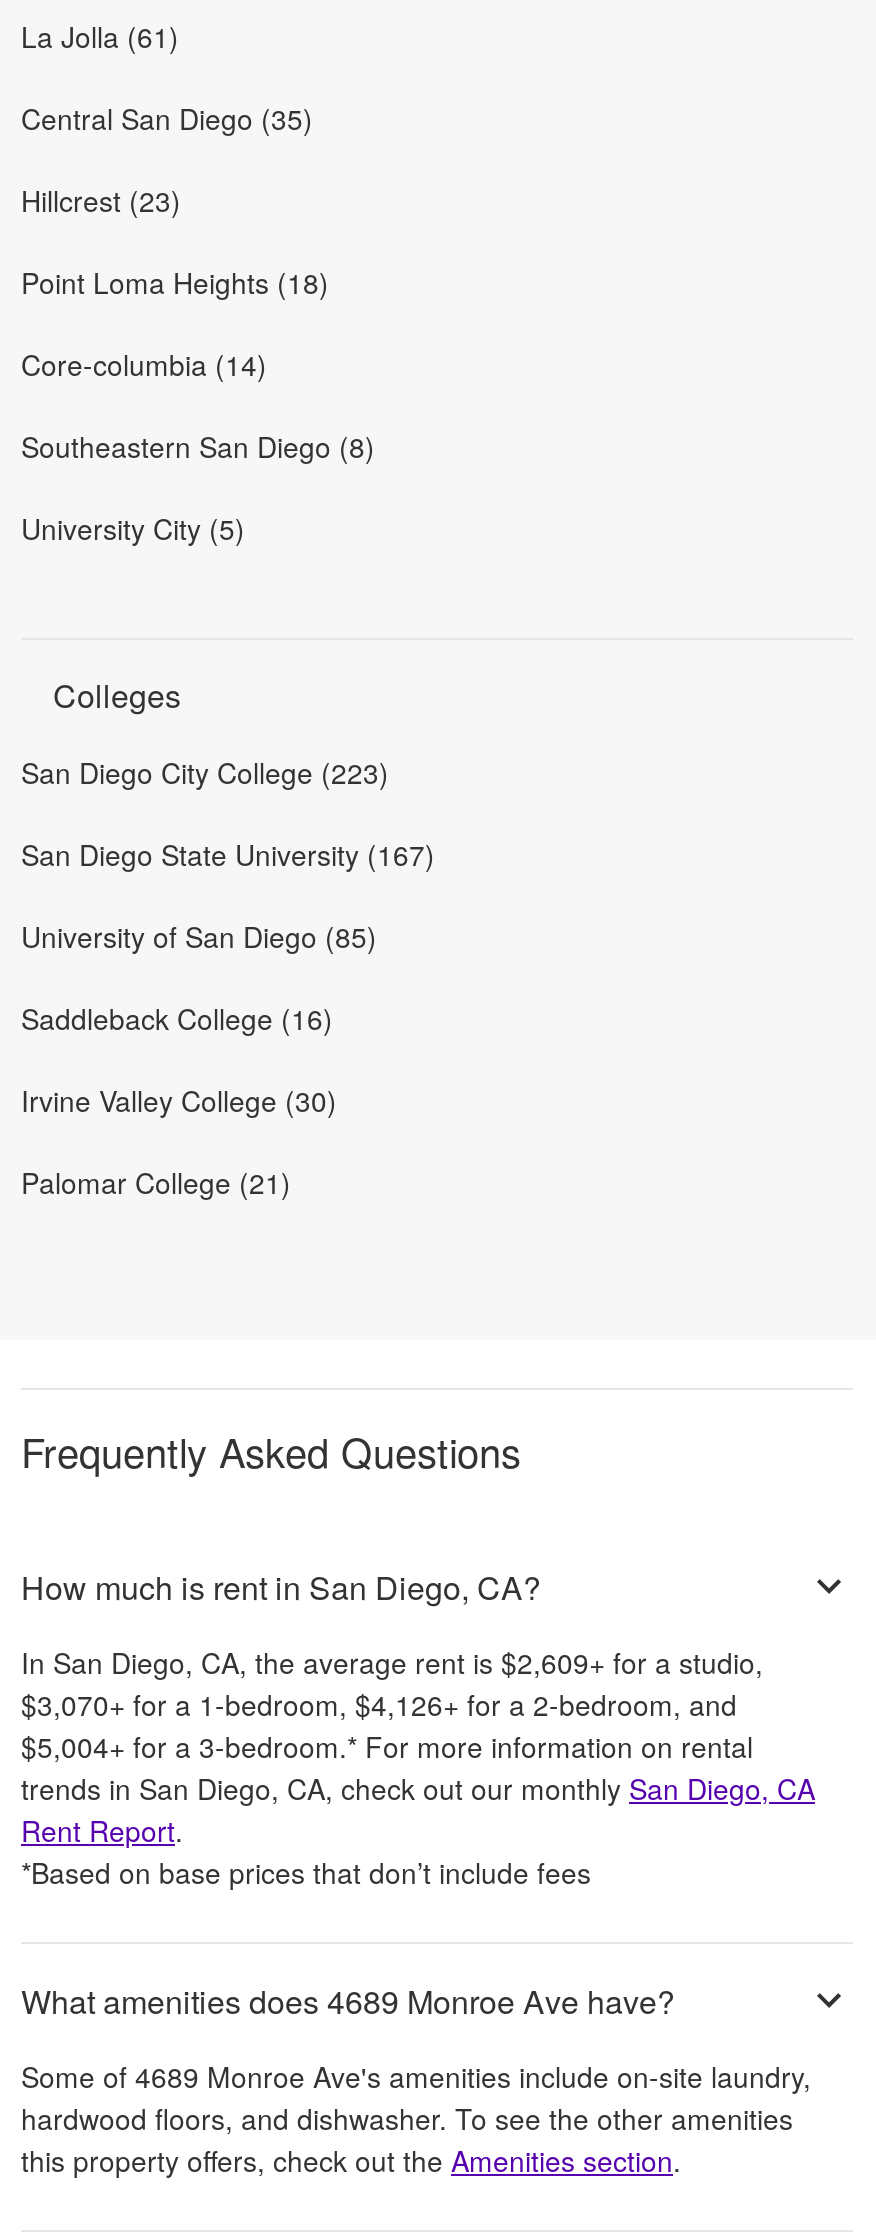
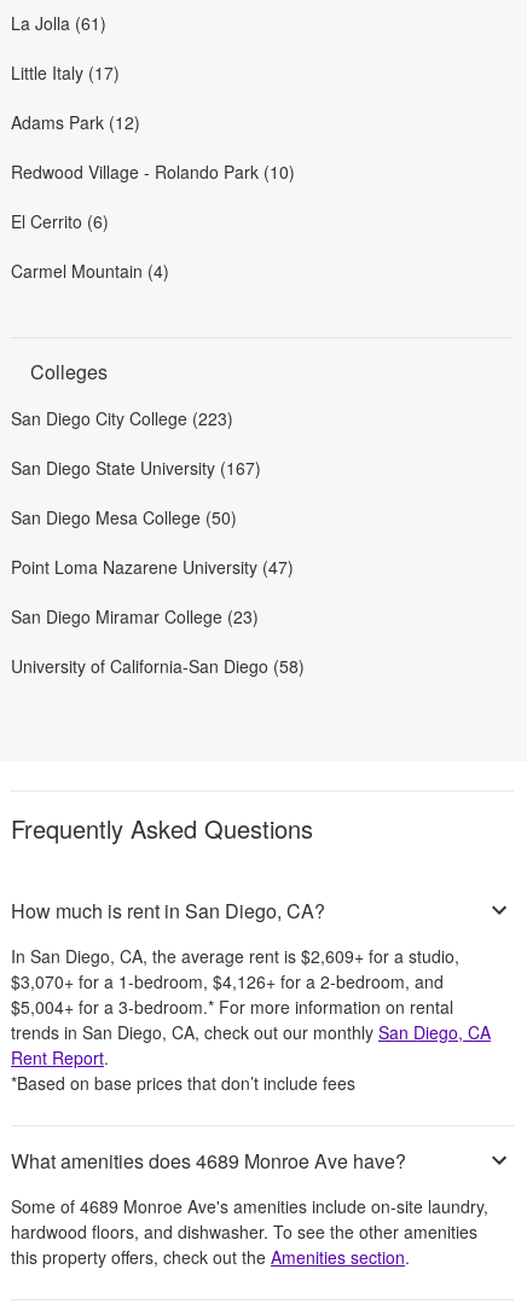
- Central San Diego (35)
- Hillcrest (23)
- Point Loma Heights (18)
- Core-columbia (14)
- Southeastern San Diego (8)
- University City (5)
+ Little Italy (17)
+ Adams Park (12)
+ Redwood Village - Rolando Park (10)
+ El Cerrito (6)
+ Carmel Mountain (4)

- University of San Diego (85)
+ San Diego Mesa College (50)

- Saddleback College (16)
+ Point Loma Nazarene University (47)

- Irvine Valley College (30)
+ San Diego Miramar College (23)

- Palomar College (21)
+ University of California-San Diego (58)
